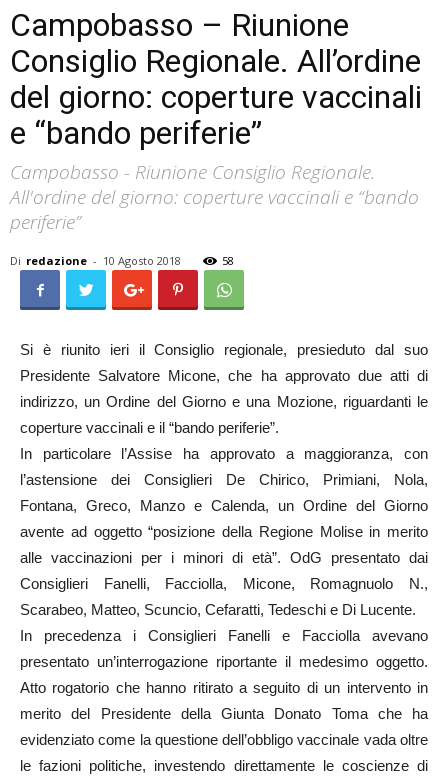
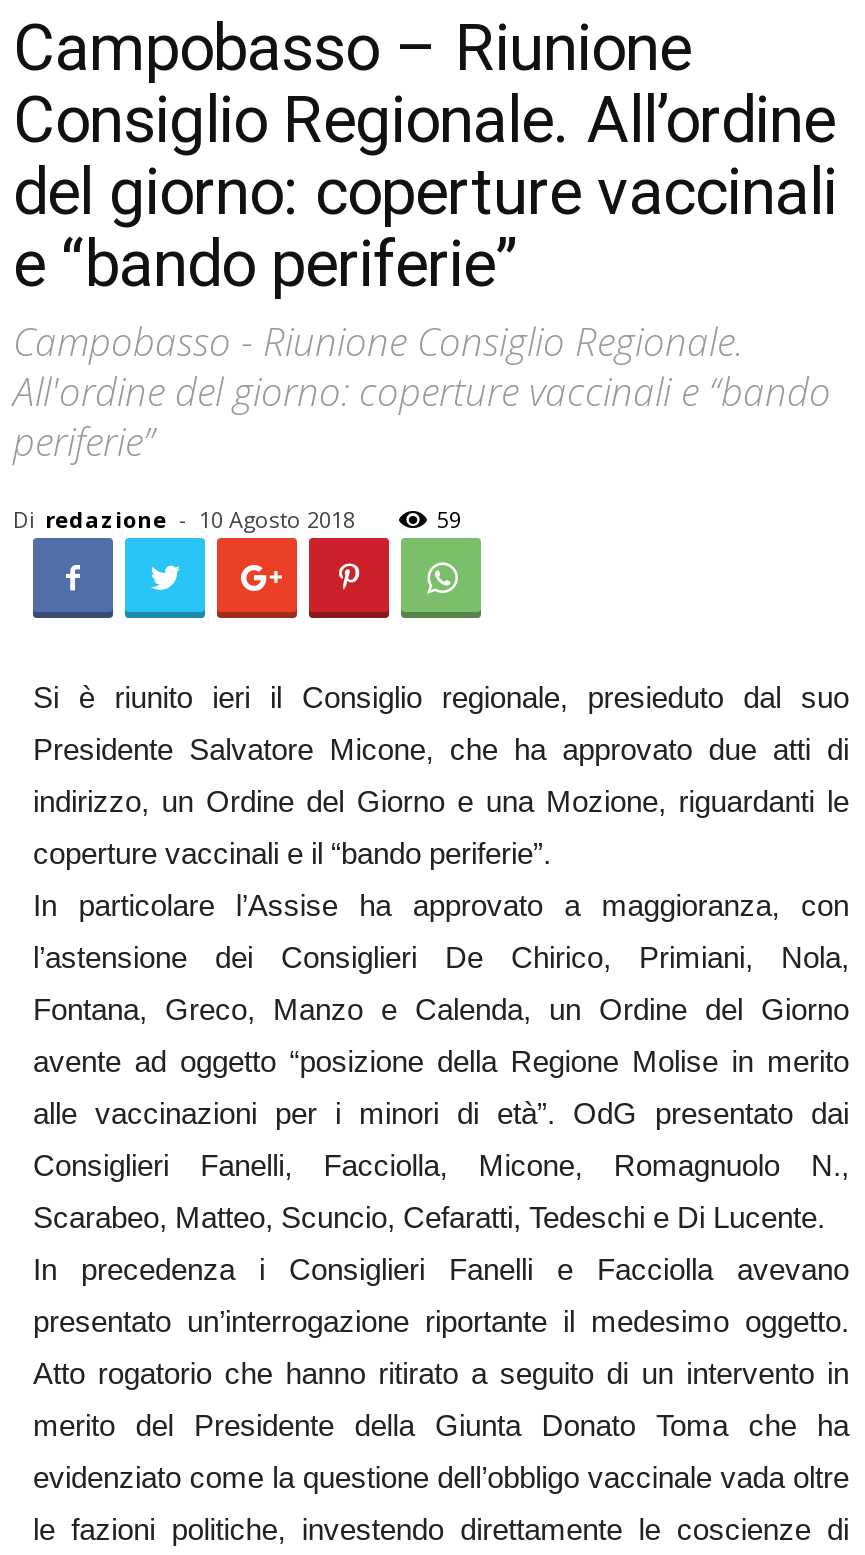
- 58
+ 59
